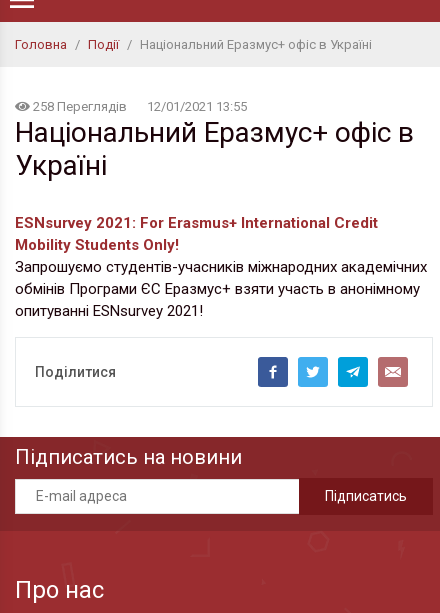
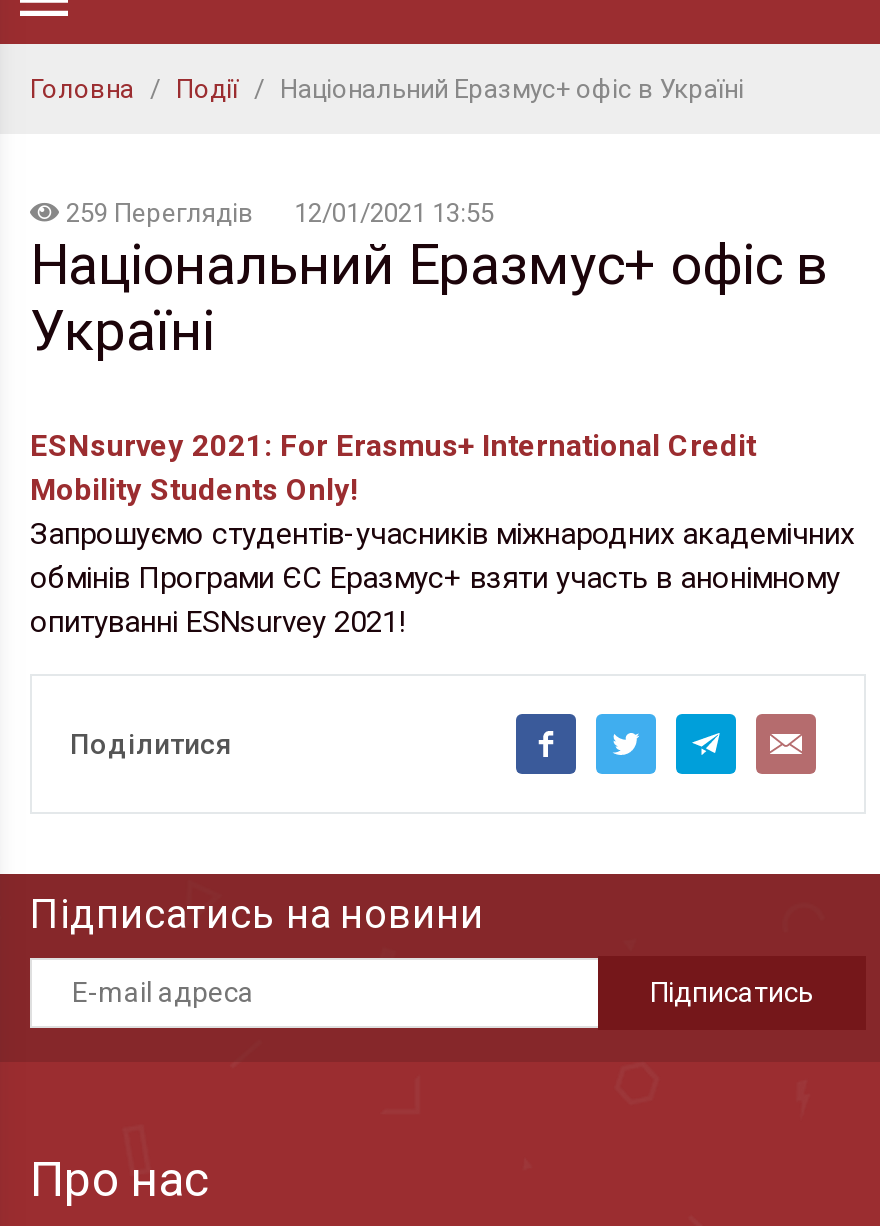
- 258 Переглядів 12/01/2021 13:55
+ 259 Переглядів 12/01/2021 13:55
